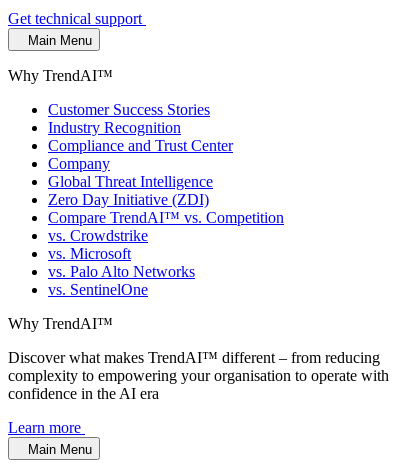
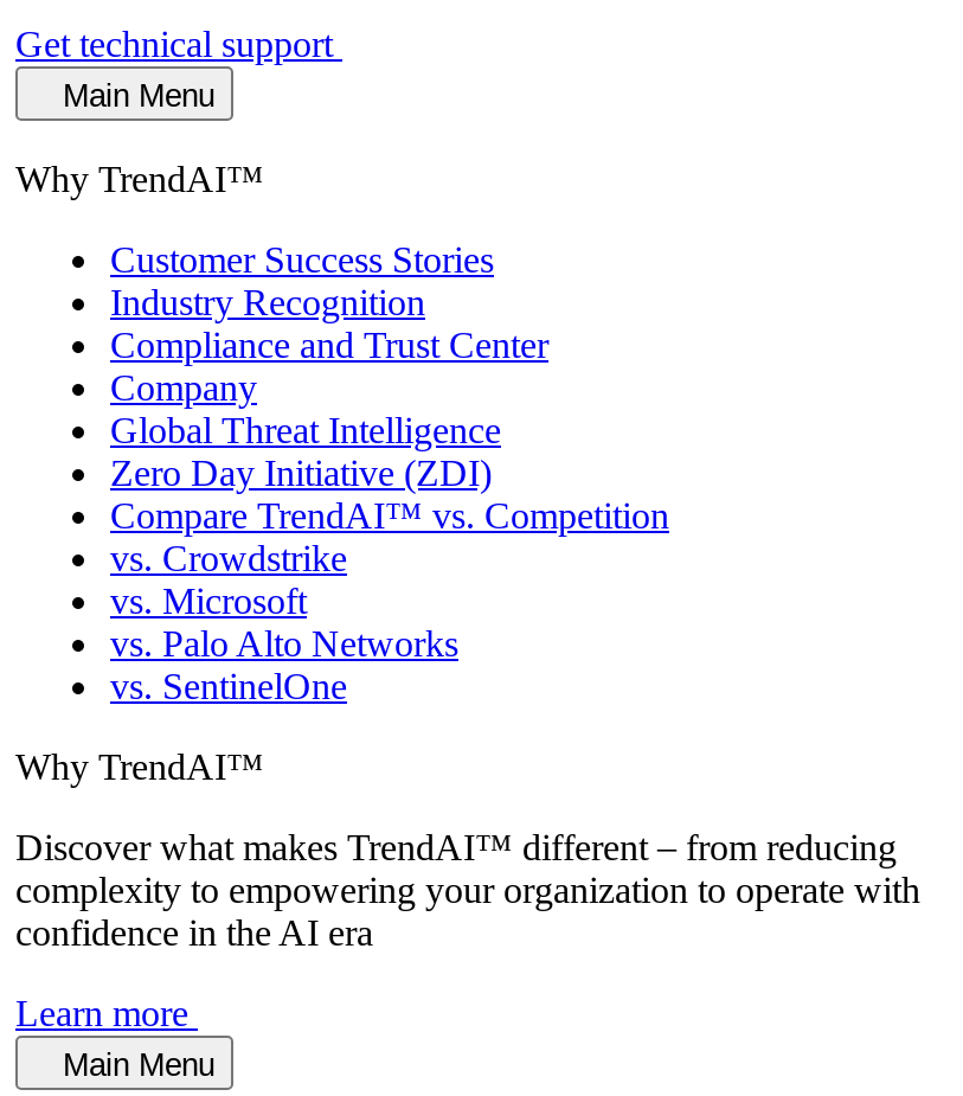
- complexity to empowering your organisation to operate with
+ complexity to empowering your organization to operate with
